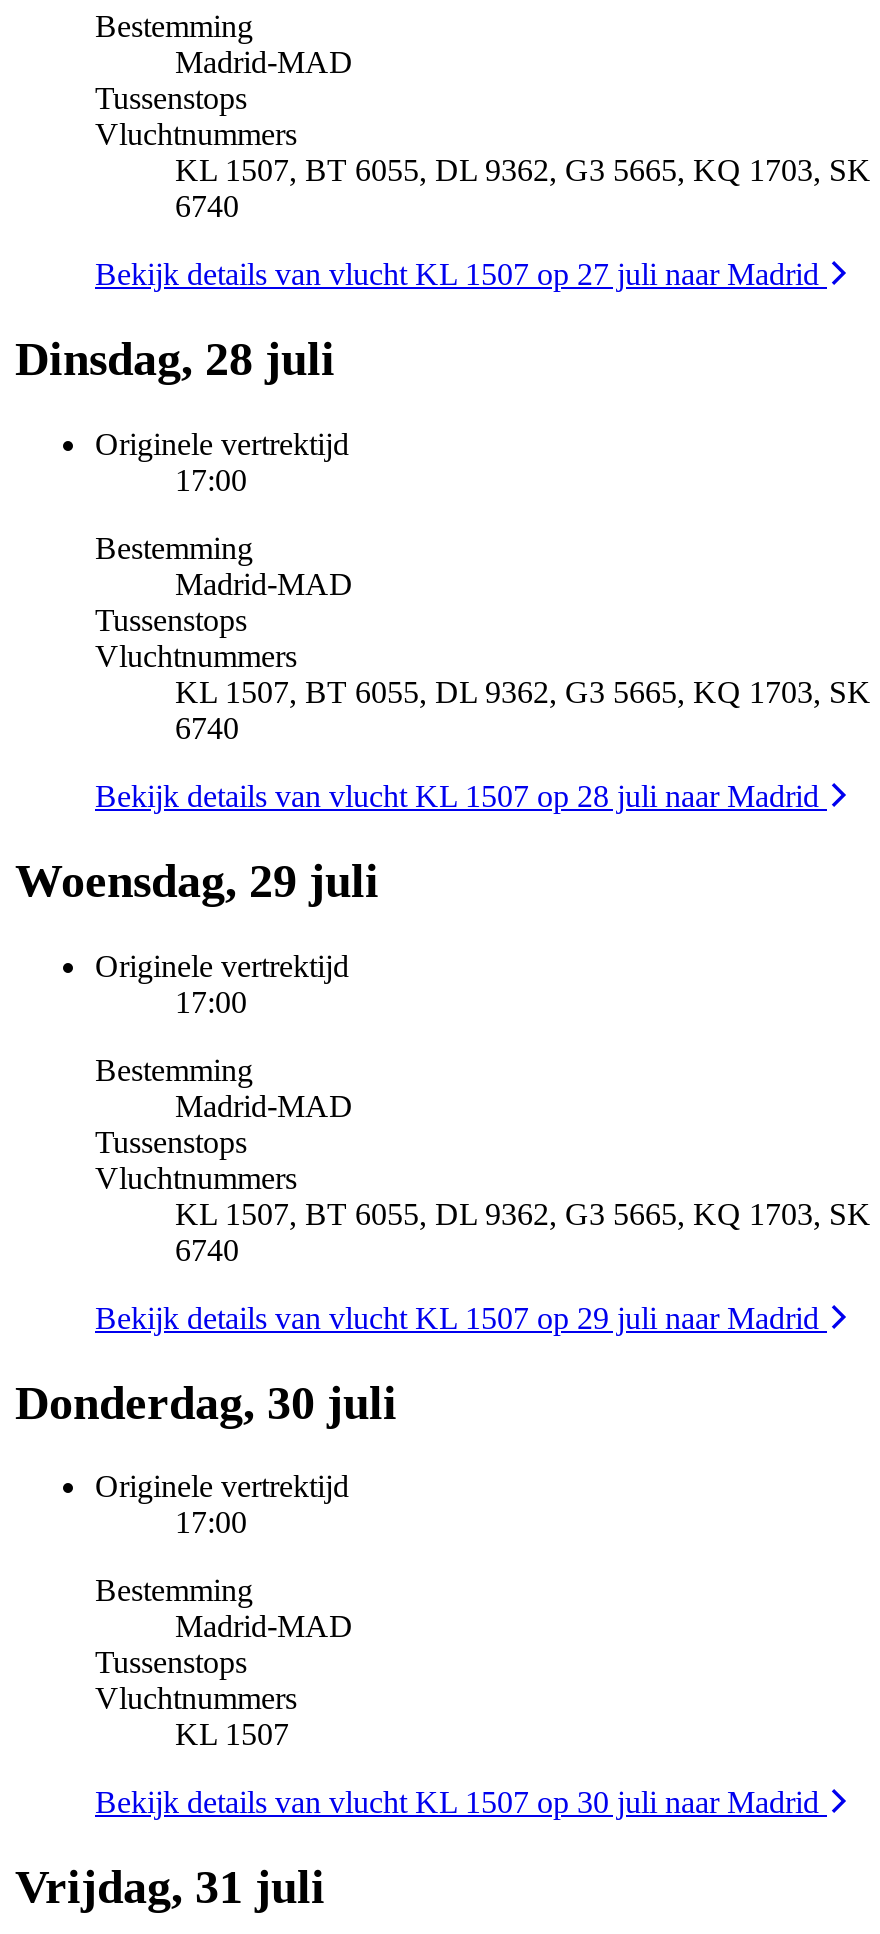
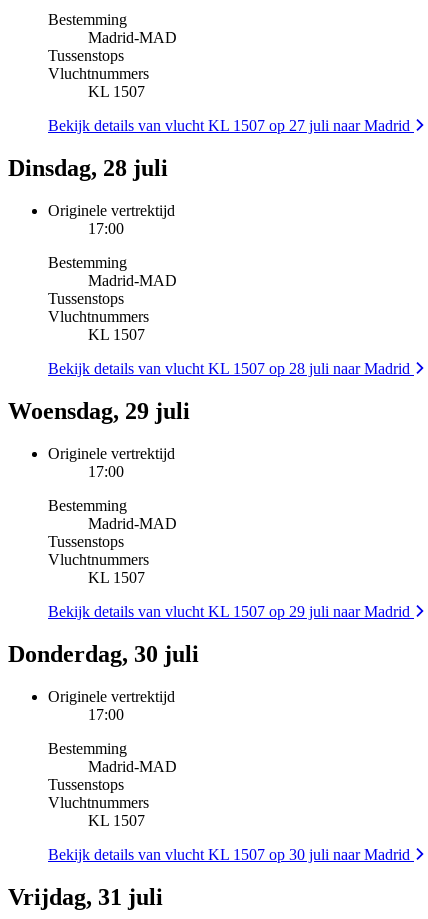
- KL 1507, BT 6055, DL 9362, G3 5665, KQ 1703, SK
- 6740
+ KL 1507

- KL 1507, BT 6055, DL 9362, G3 5665, KQ 1703, SK
- 6740
+ KL 1507

- KL 1507, BT 6055, DL 9362, G3 5665, KQ 1703, SK
- 6740
+ KL 1507
